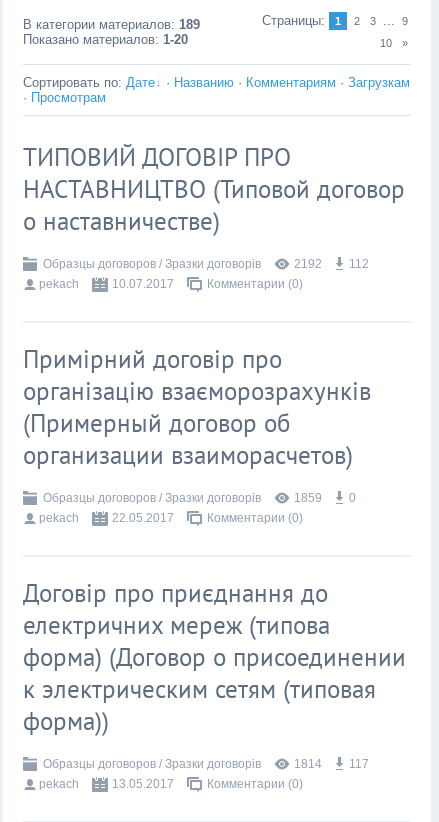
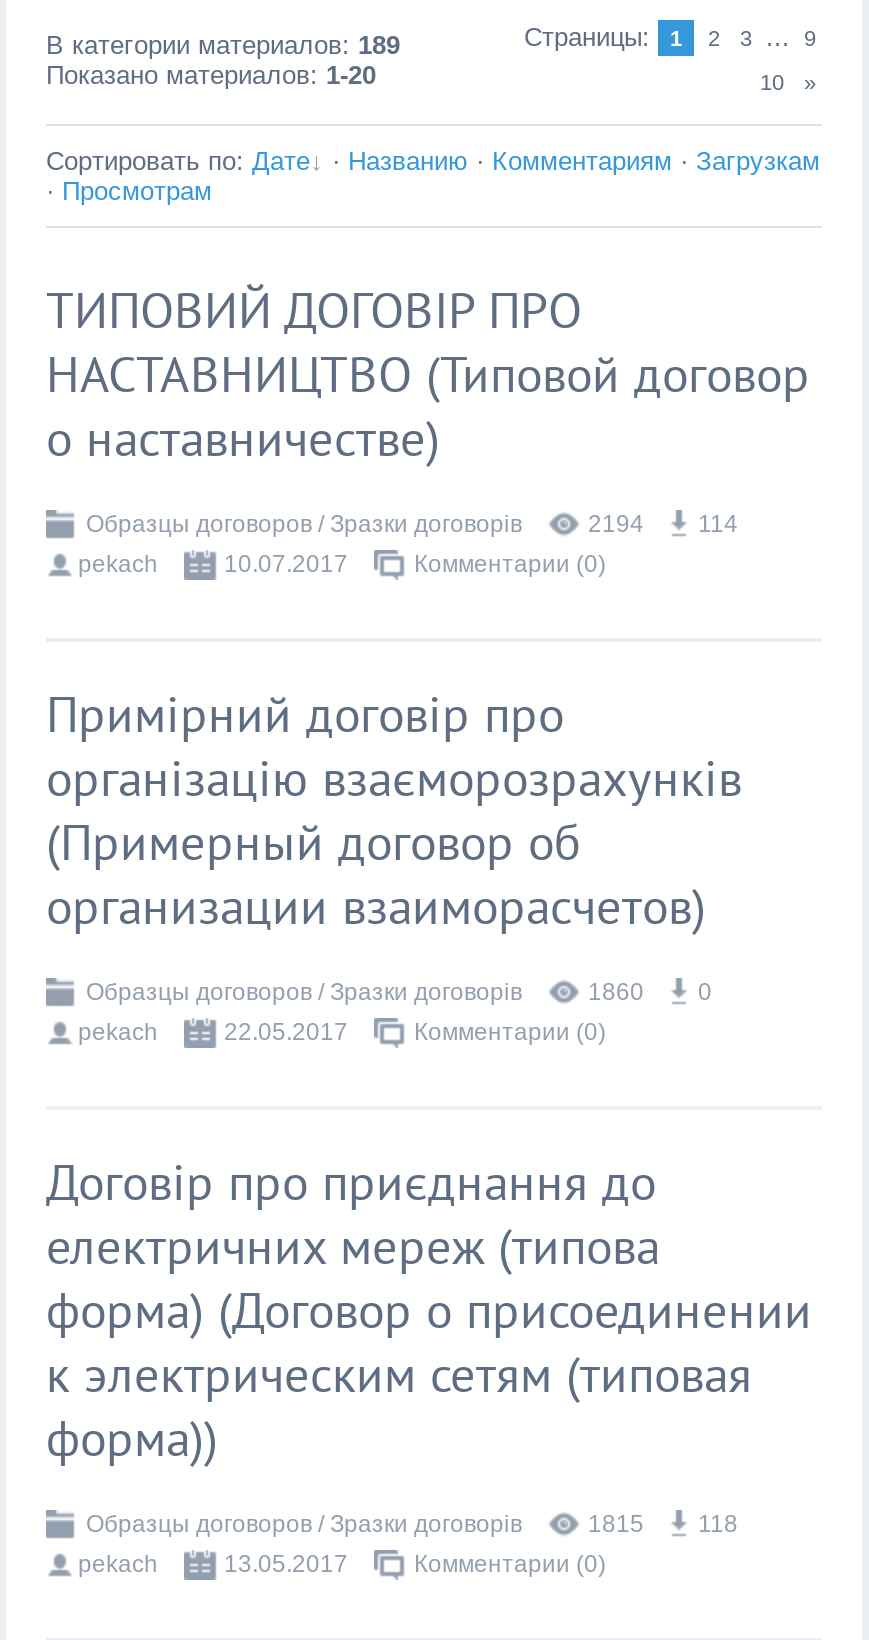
- 2192
+ 2194

- 112
+ 114

- 1859 0
+ 1860 0

- 1814
+ 1815

- 117
+ 118
